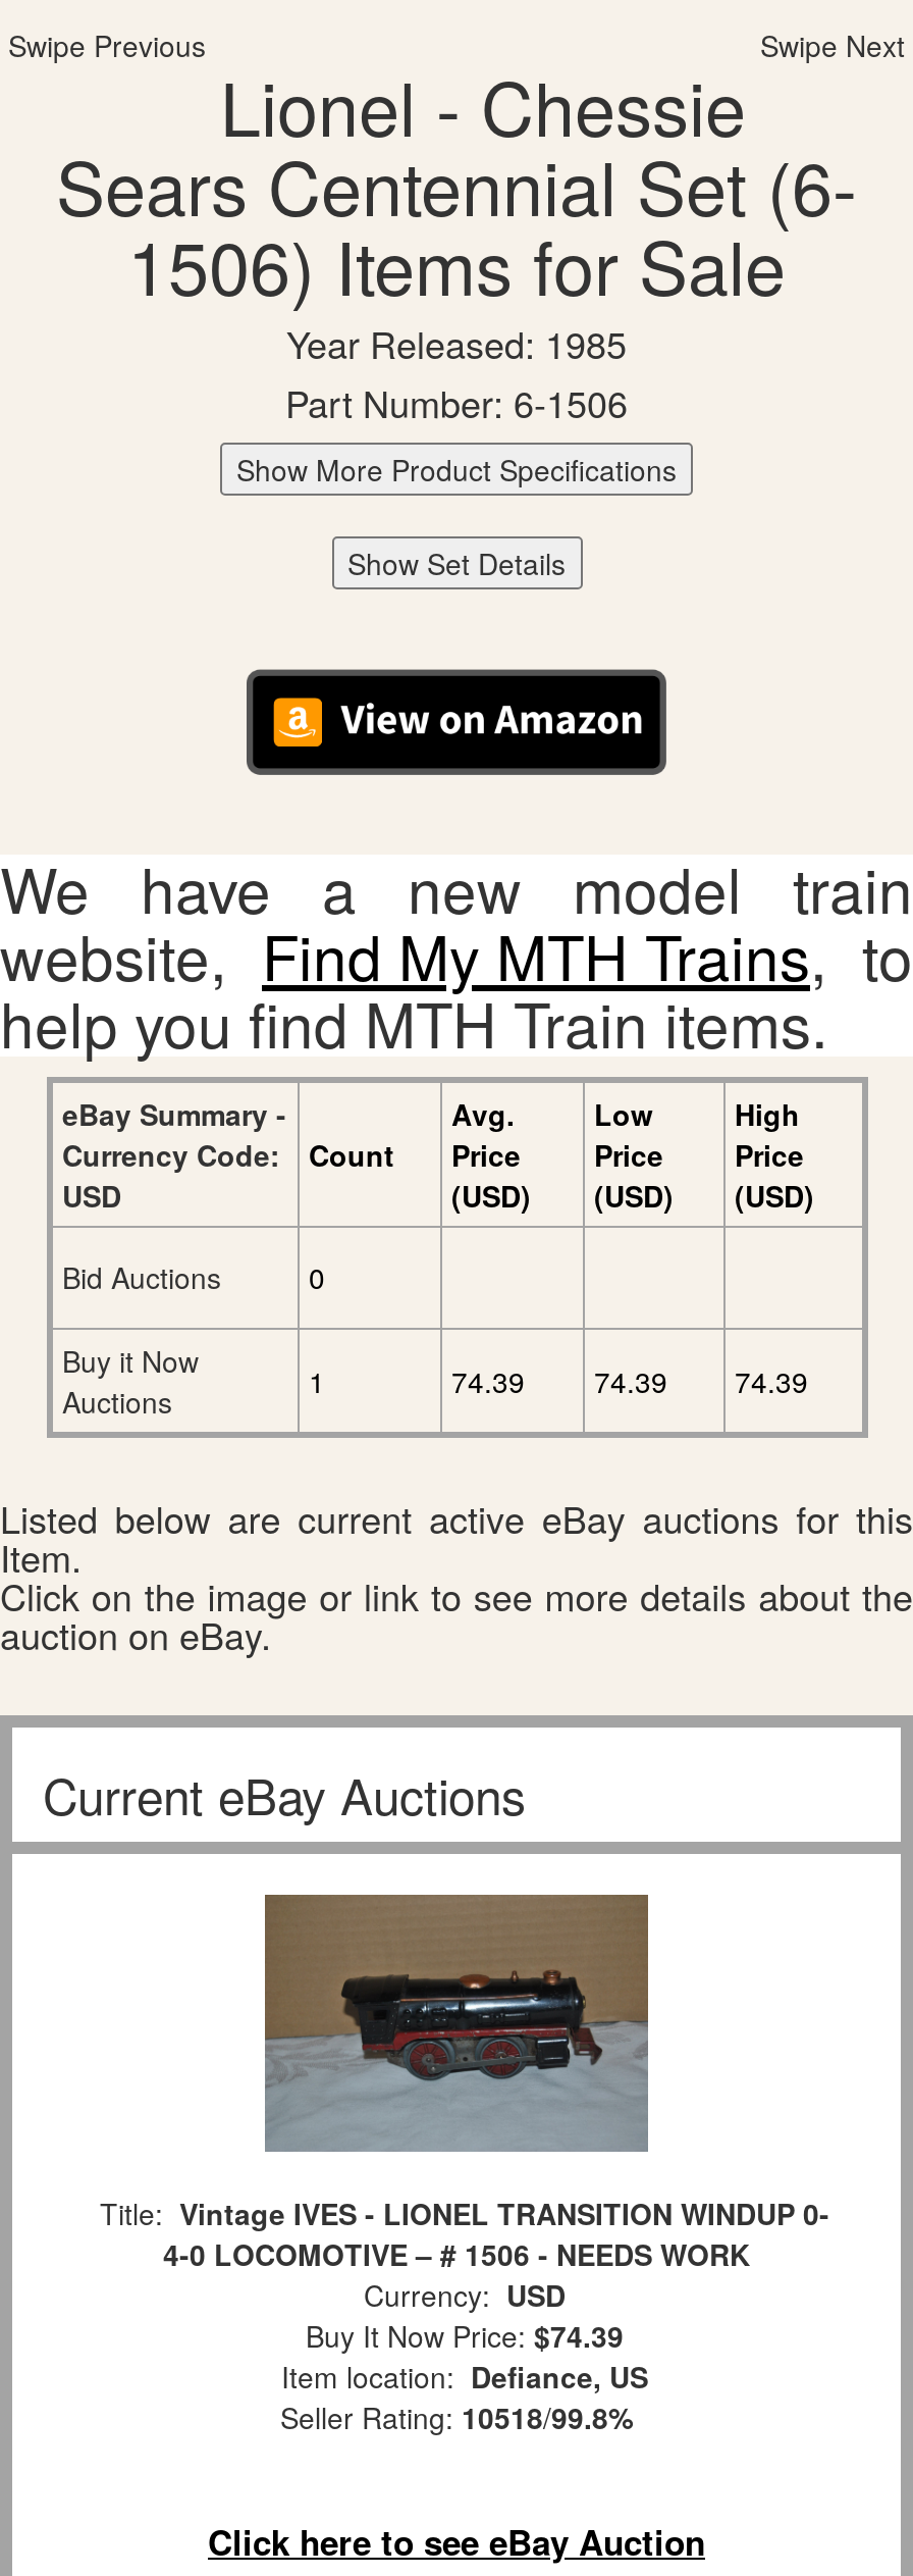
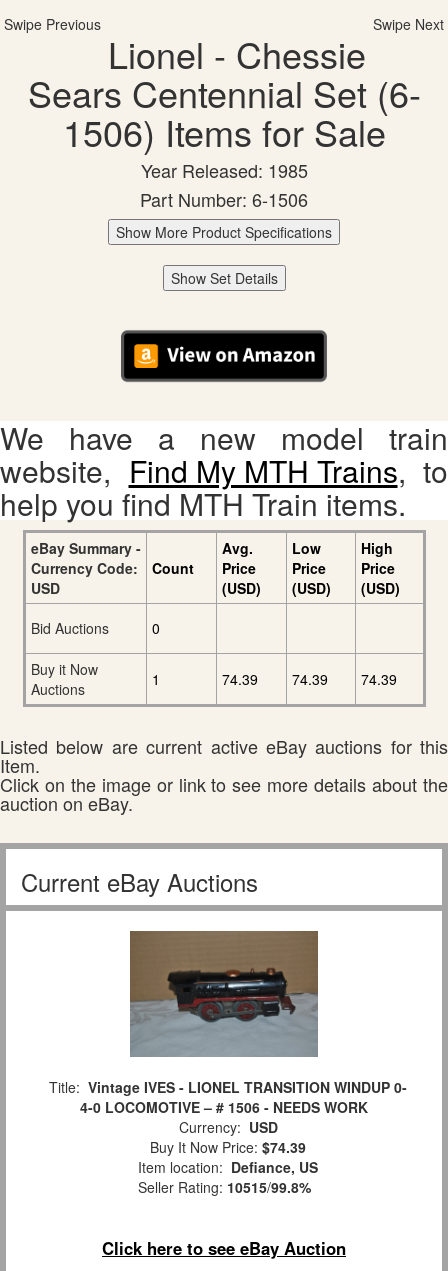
- Seller Rating: 10518/99.8%
+ Seller Rating: 10515/99.8%
